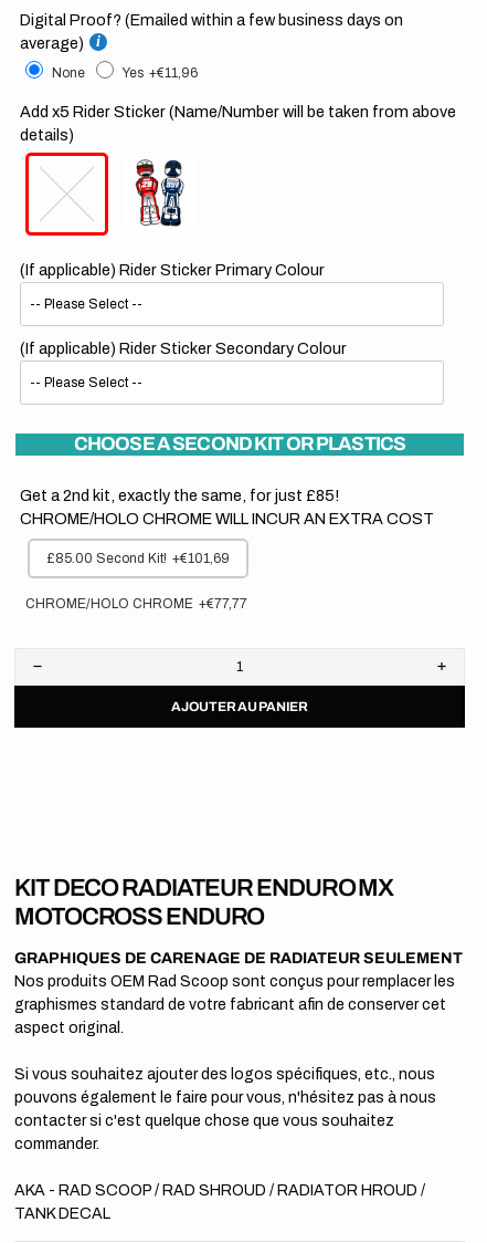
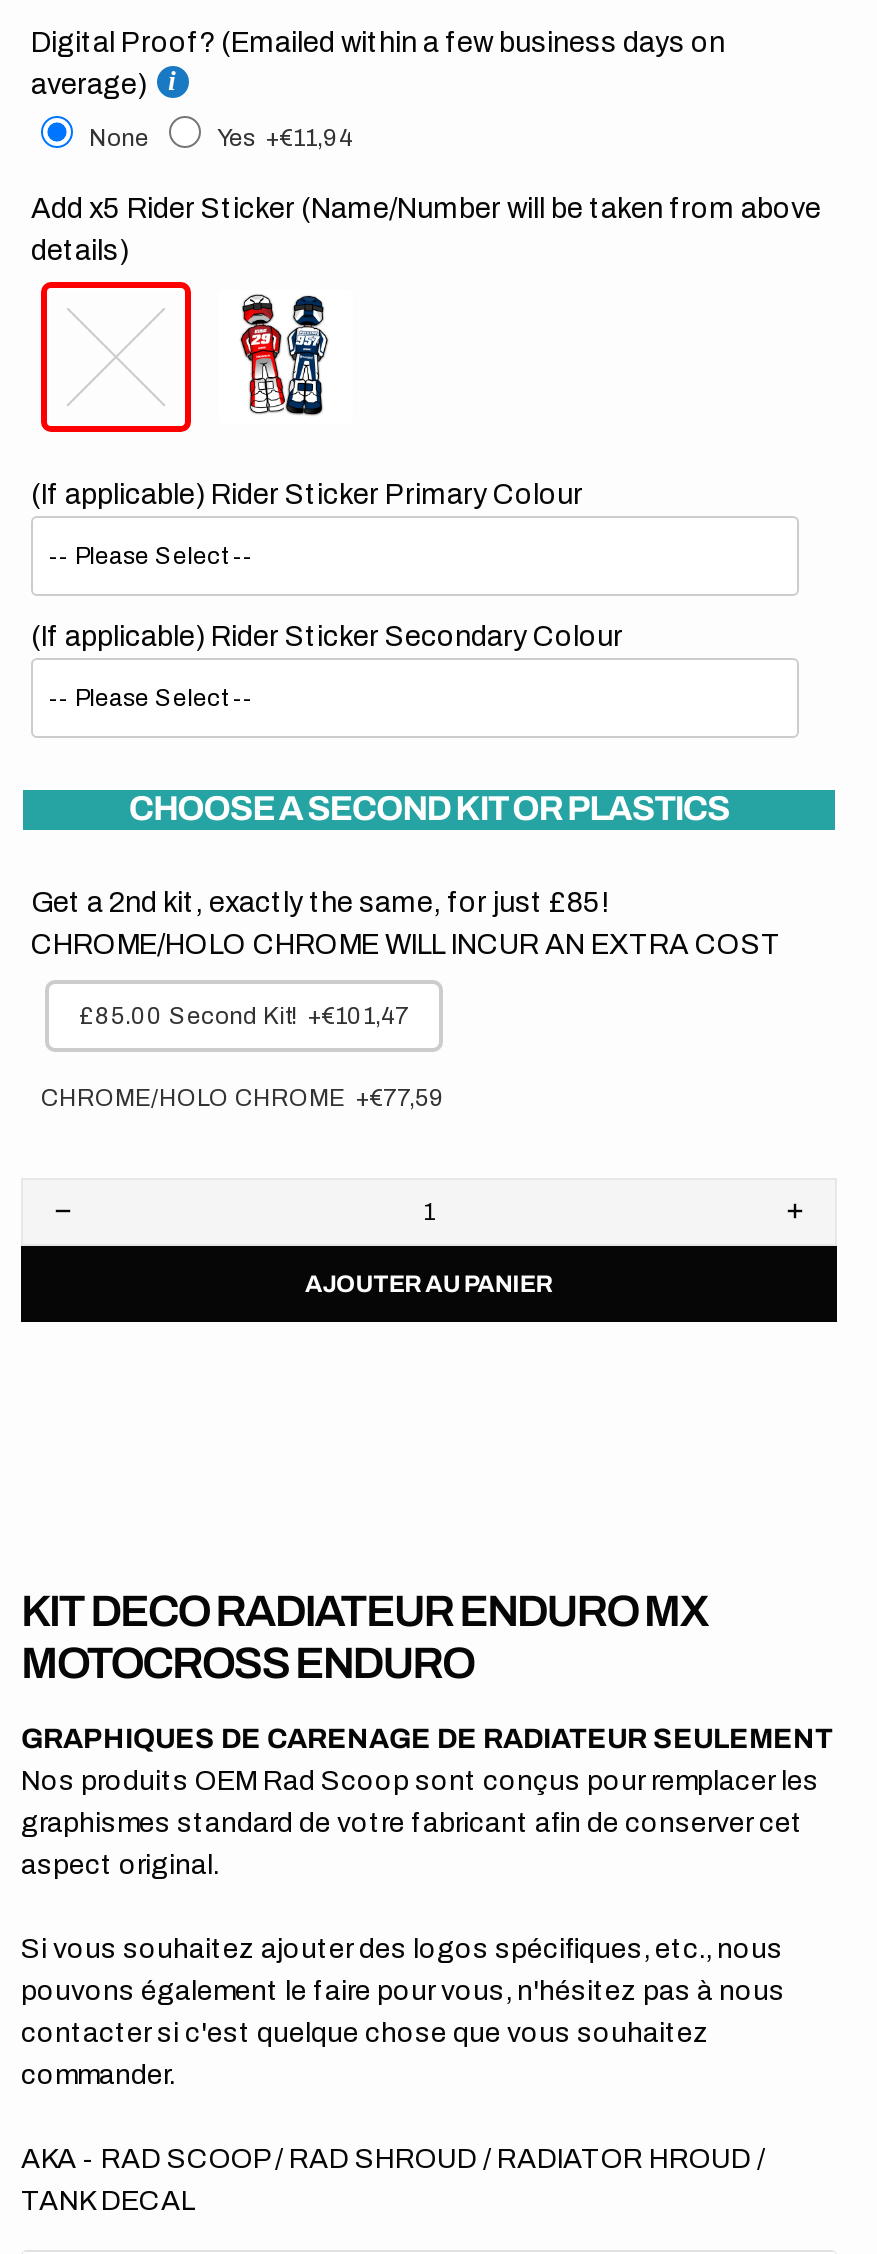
- Yes +€11,96
+ Yes +€11,94

- £85.00 Second Kit! +€101,69
+ £85.00 Second Kit! +€101,47

- CHROME/HOLO CHROME +€77,77
+ CHROME/HOLO CHROME +€77,59
